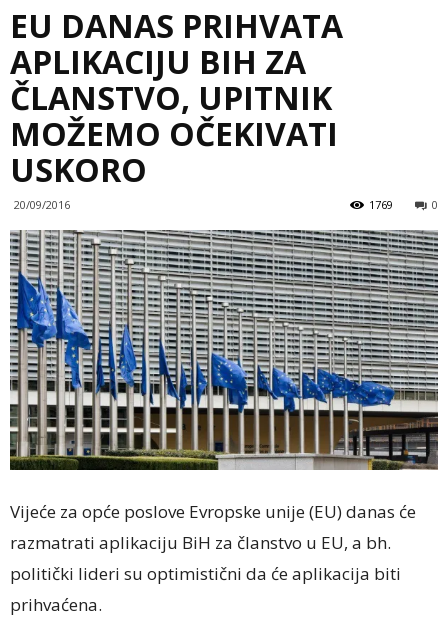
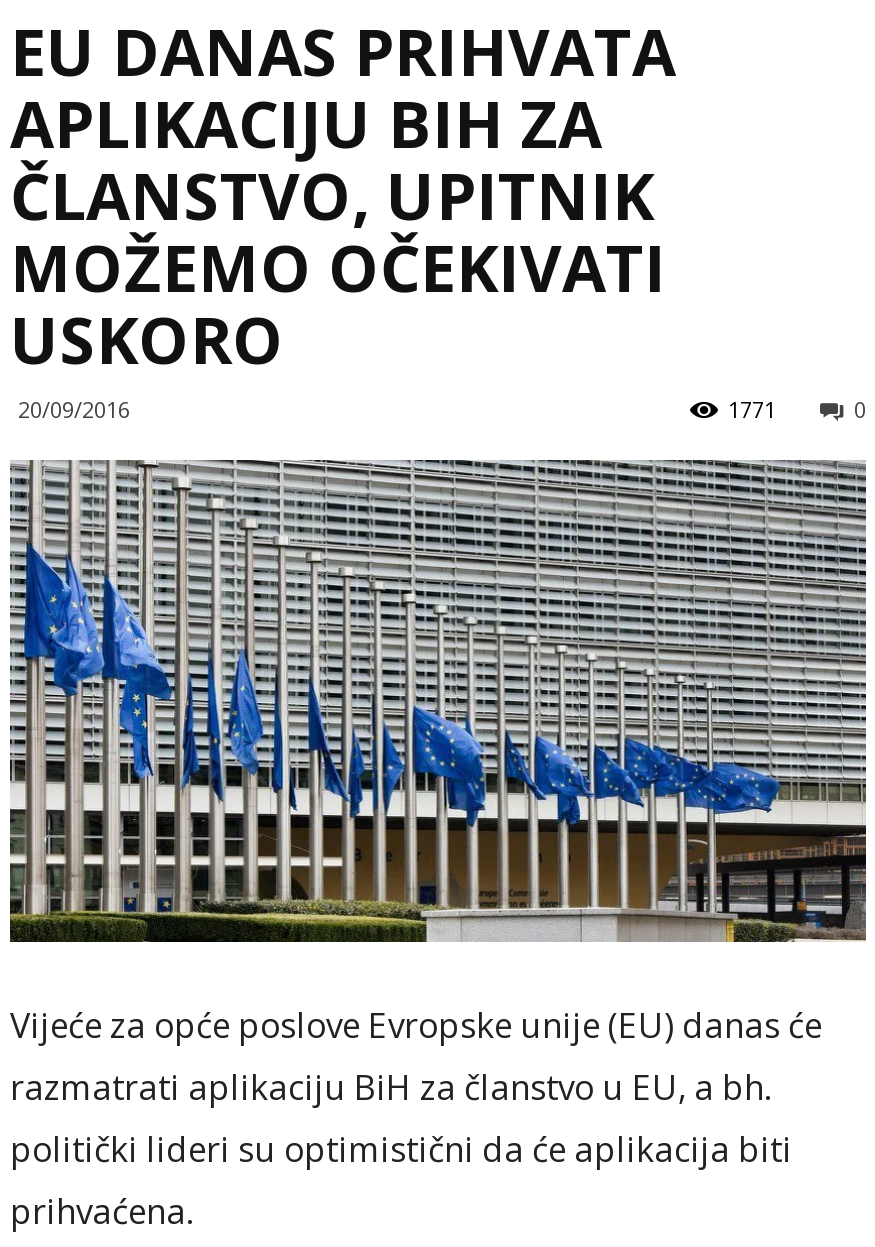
- 1769
+ 1771
